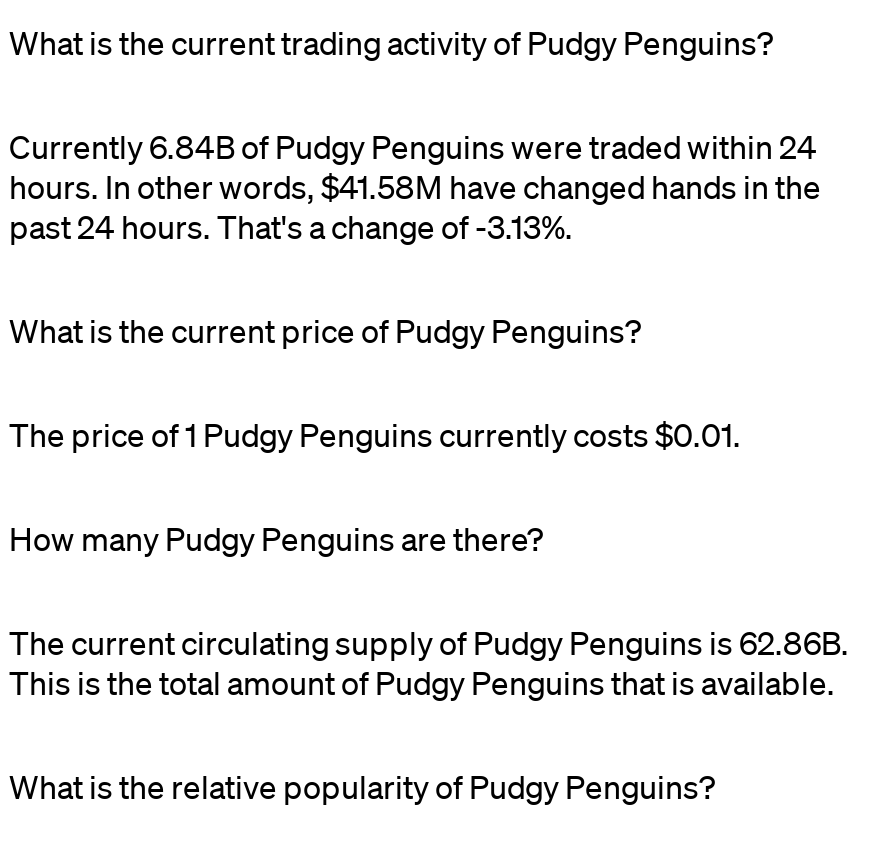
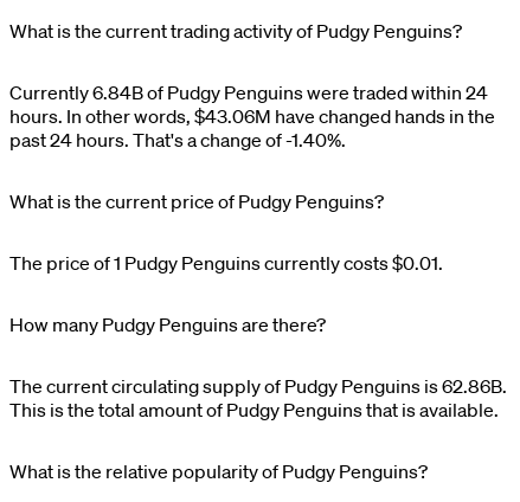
- hours. In other words, $41.58M have changed hands in the
+ hours. In other words, $43.06M have changed hands in the

- past 24 hours. That's a change of -3.13%.
+ past 24 hours. That's a change of -1.40%.
